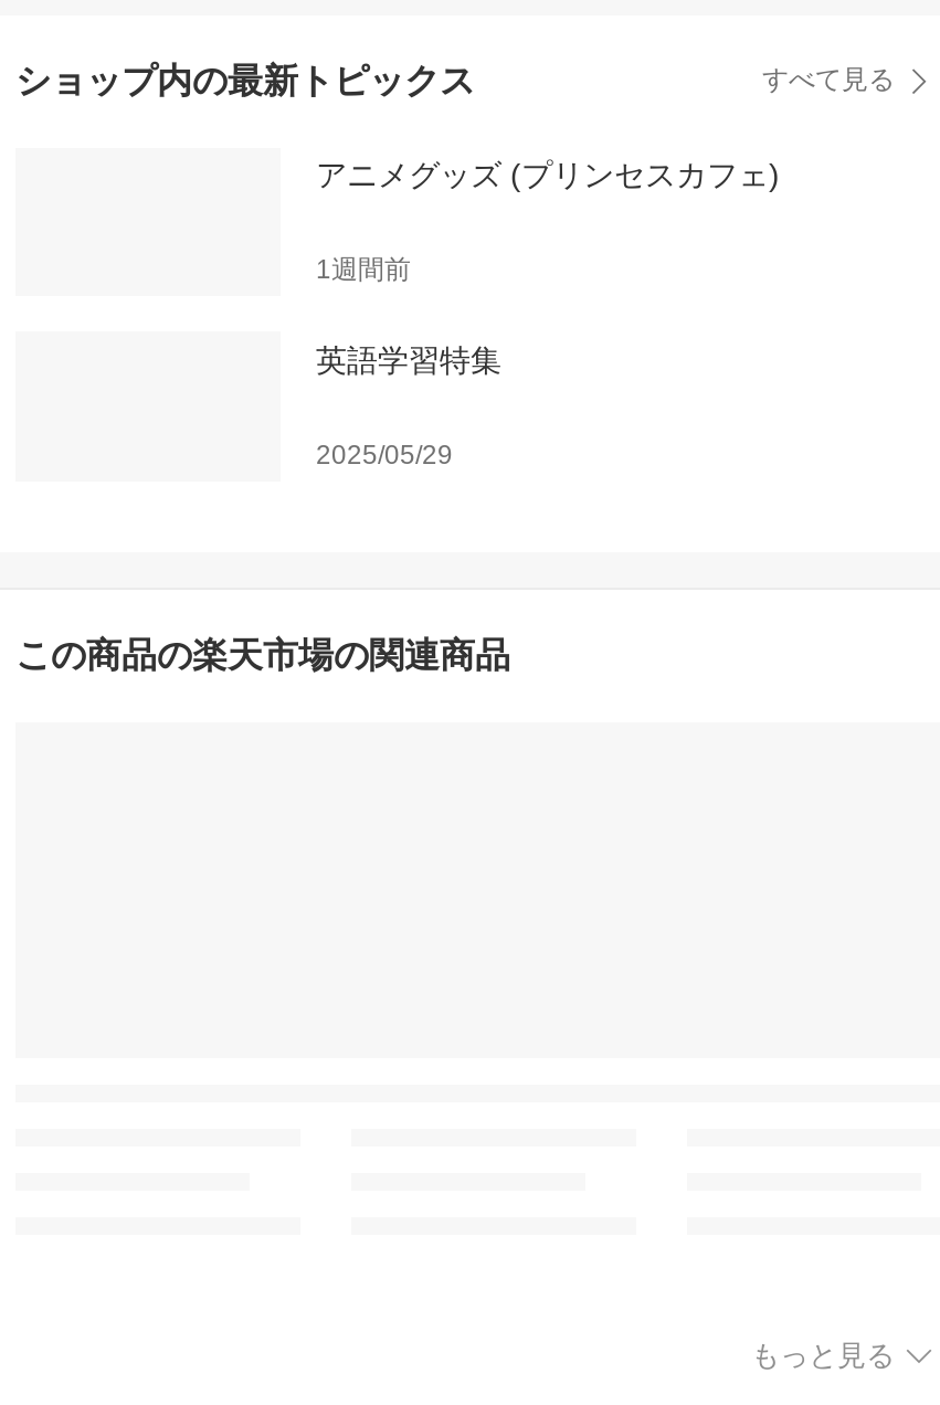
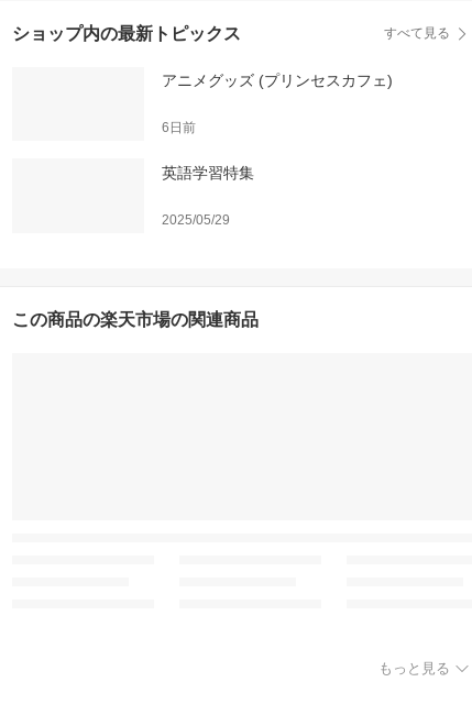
- 1週間前
+ 6日前
